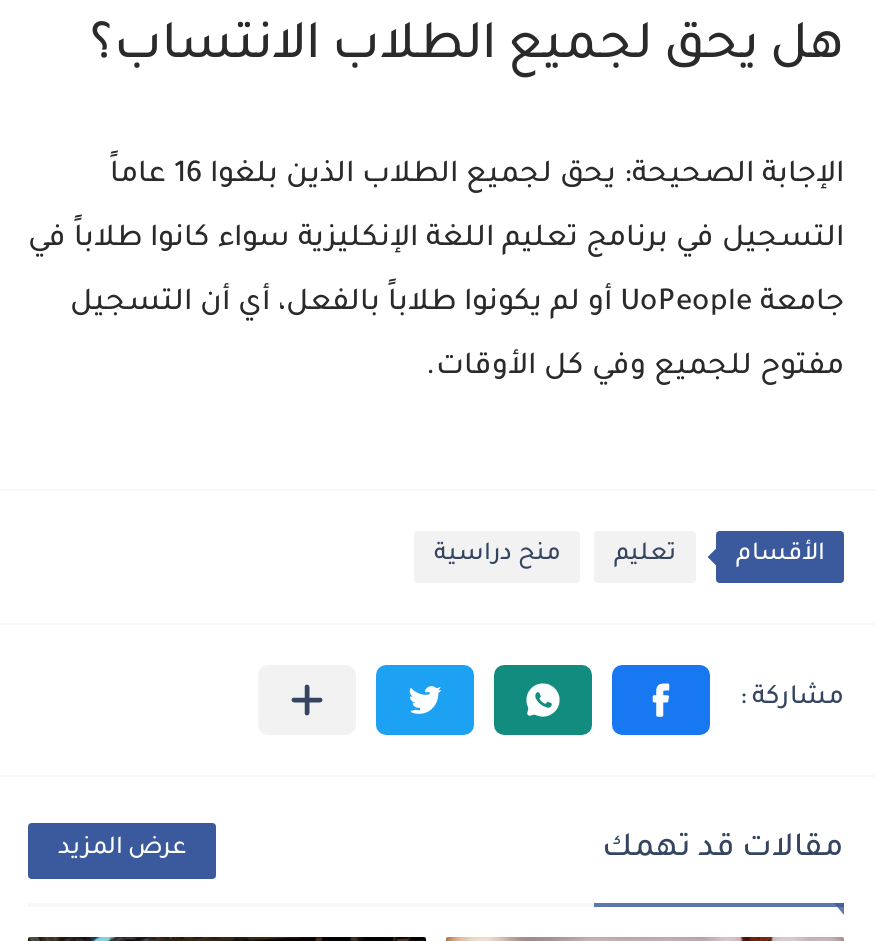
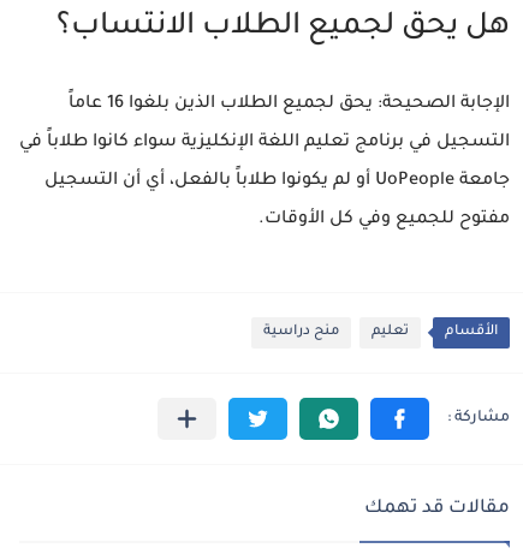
- عرض المزيد
